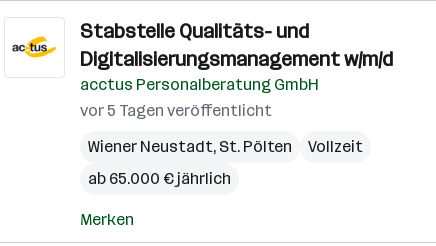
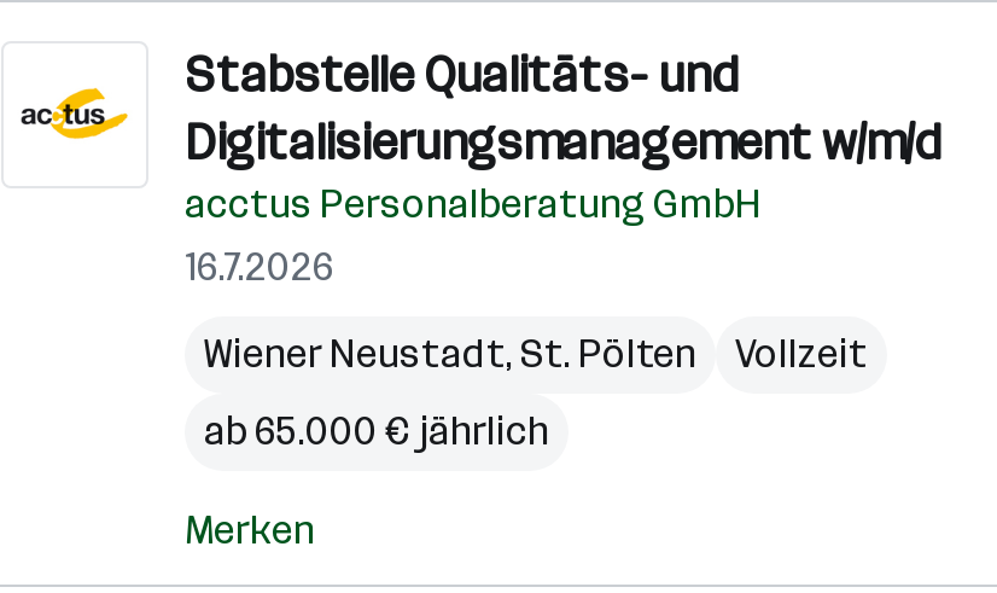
- vor 5 Tagen veröffentlicht
+ 16.7.2026
